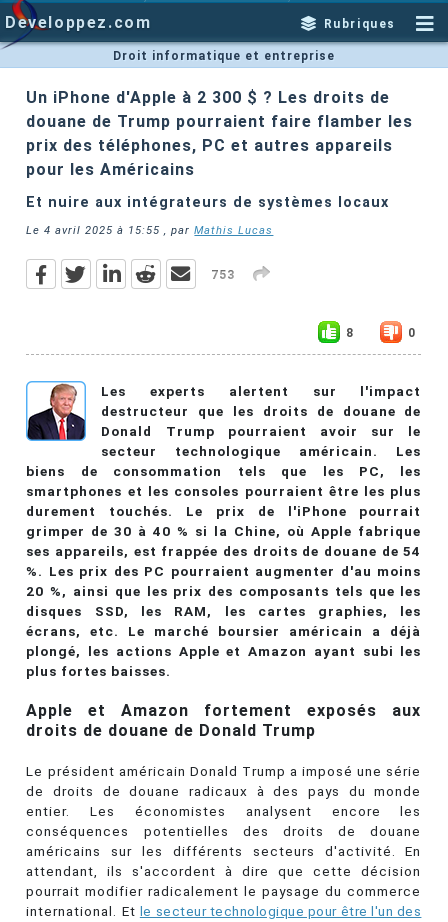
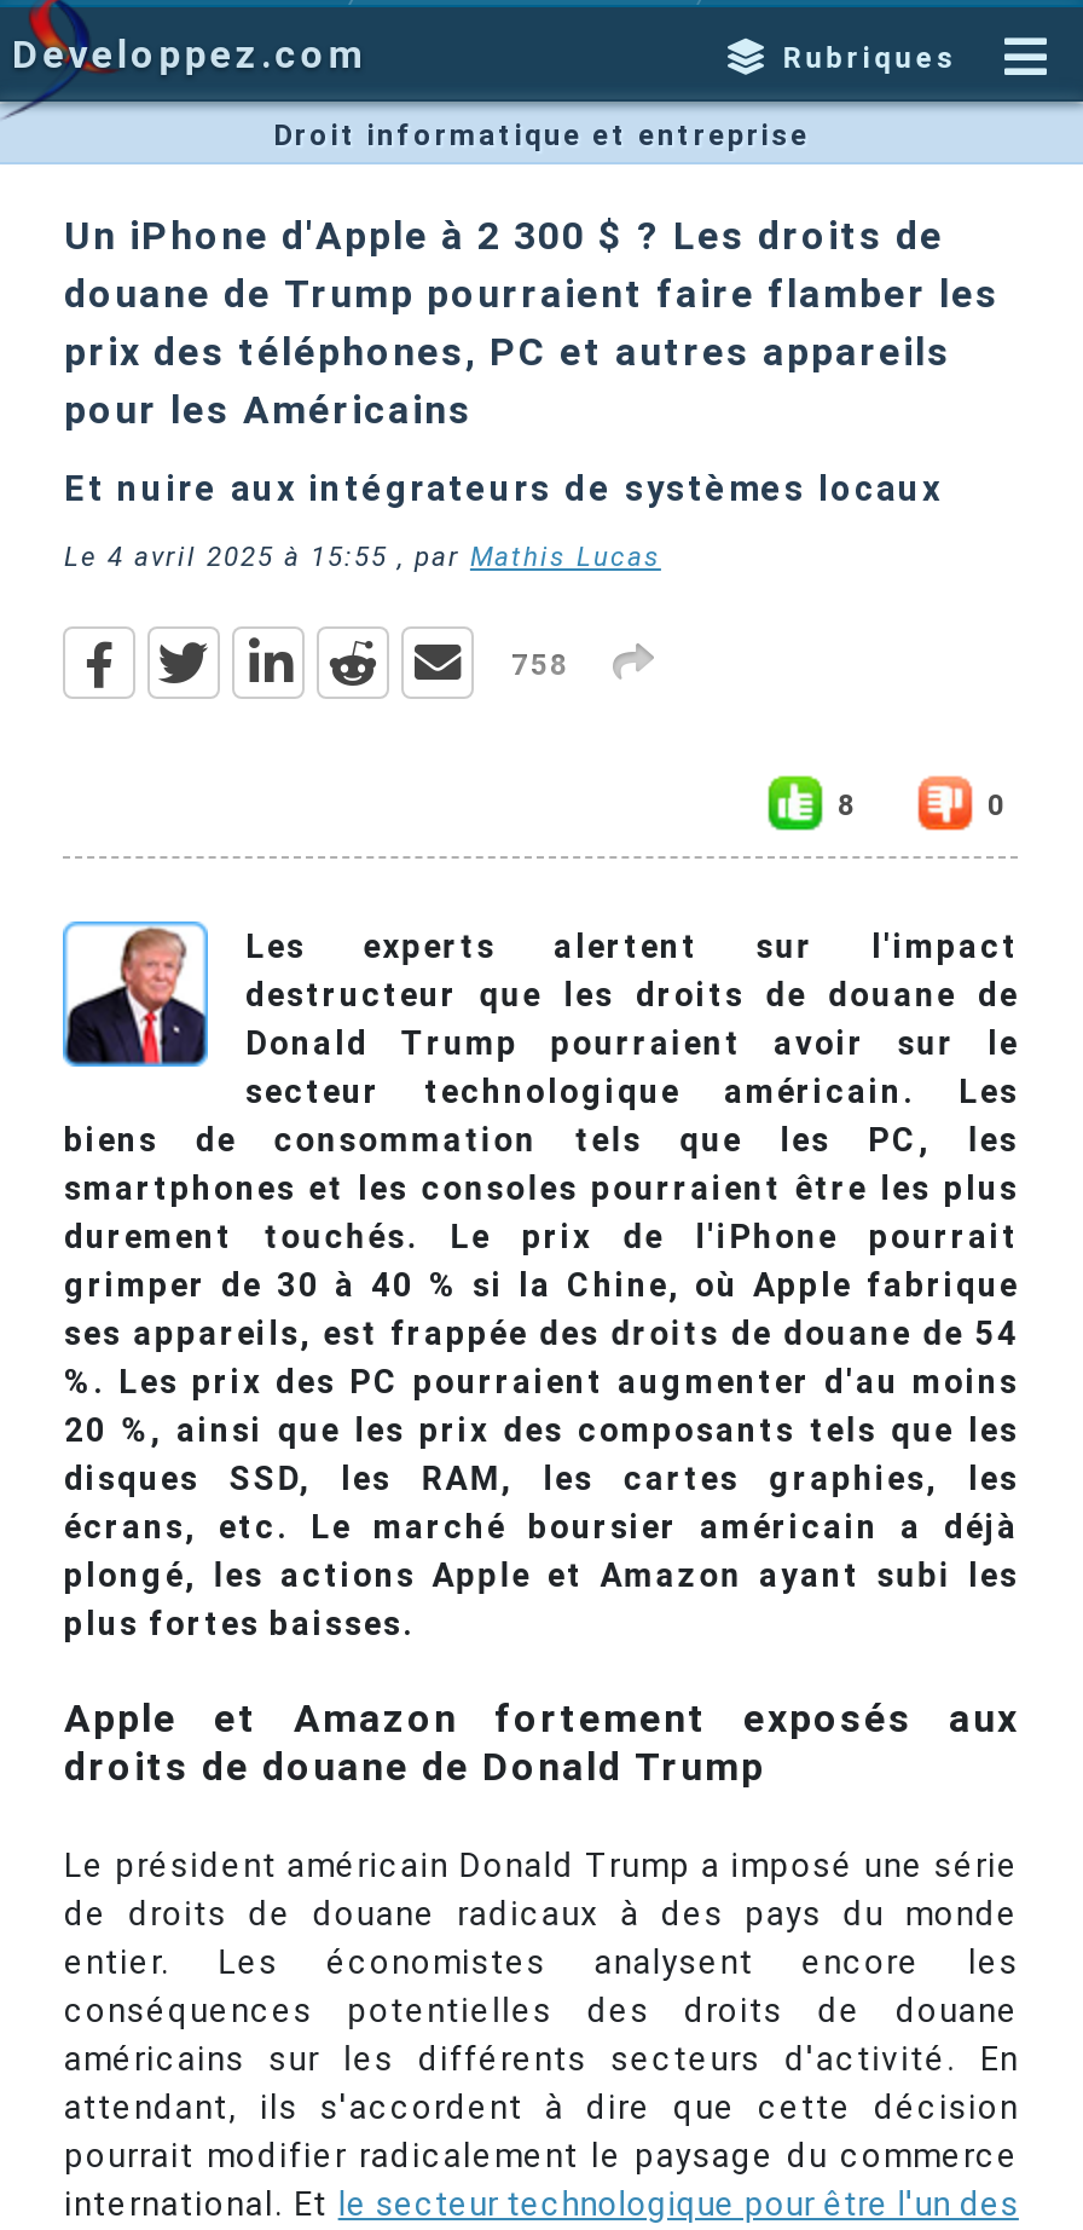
- 753
+ 758
